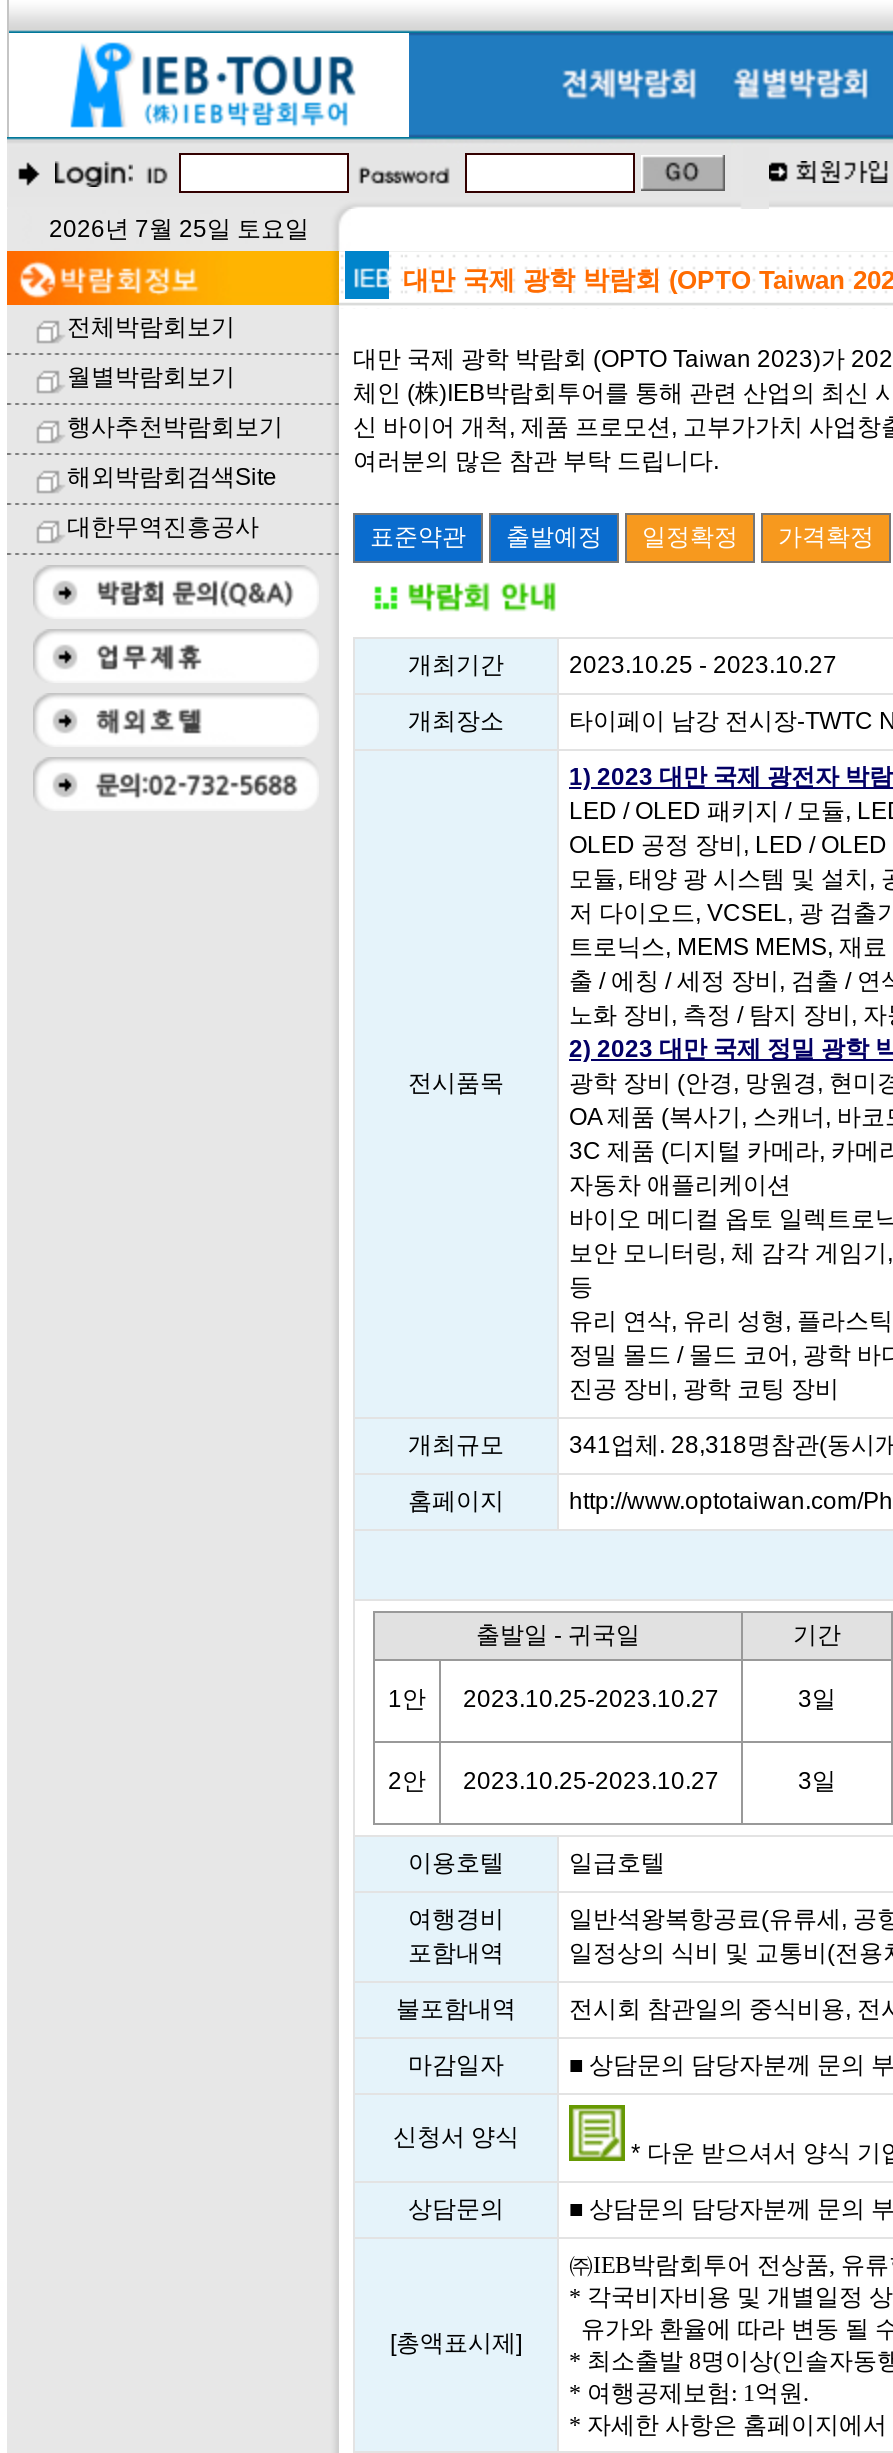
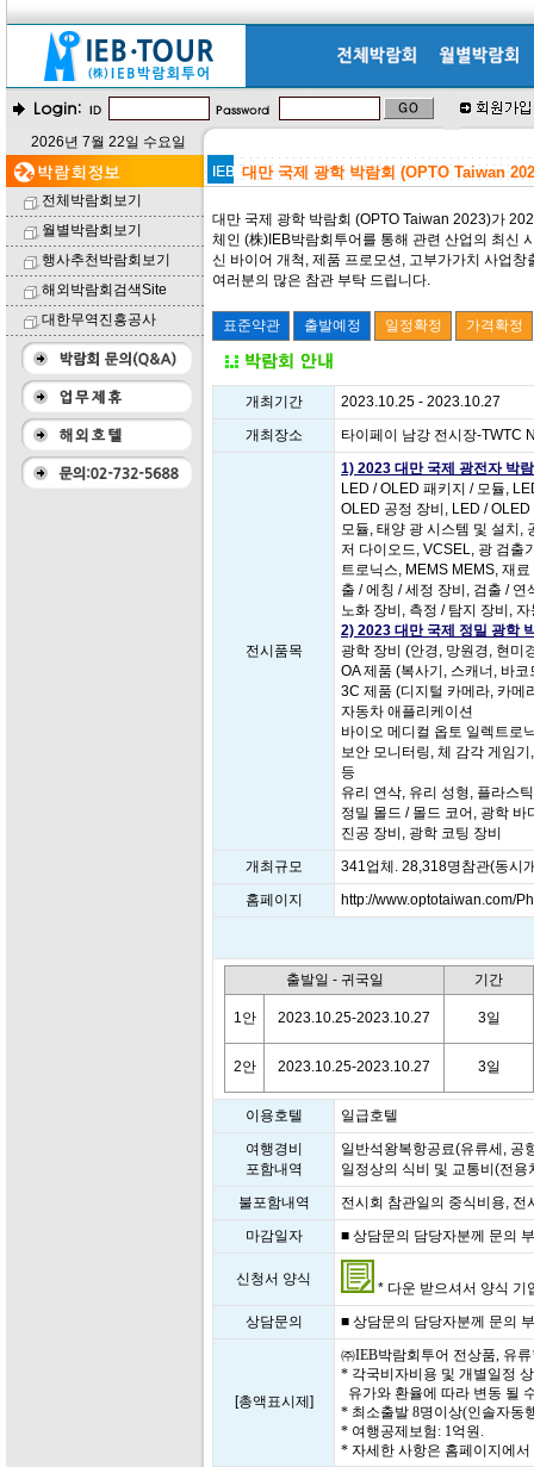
- 2026년 7월 25일 토요일
+ 2026년 7월 22일 수요일
